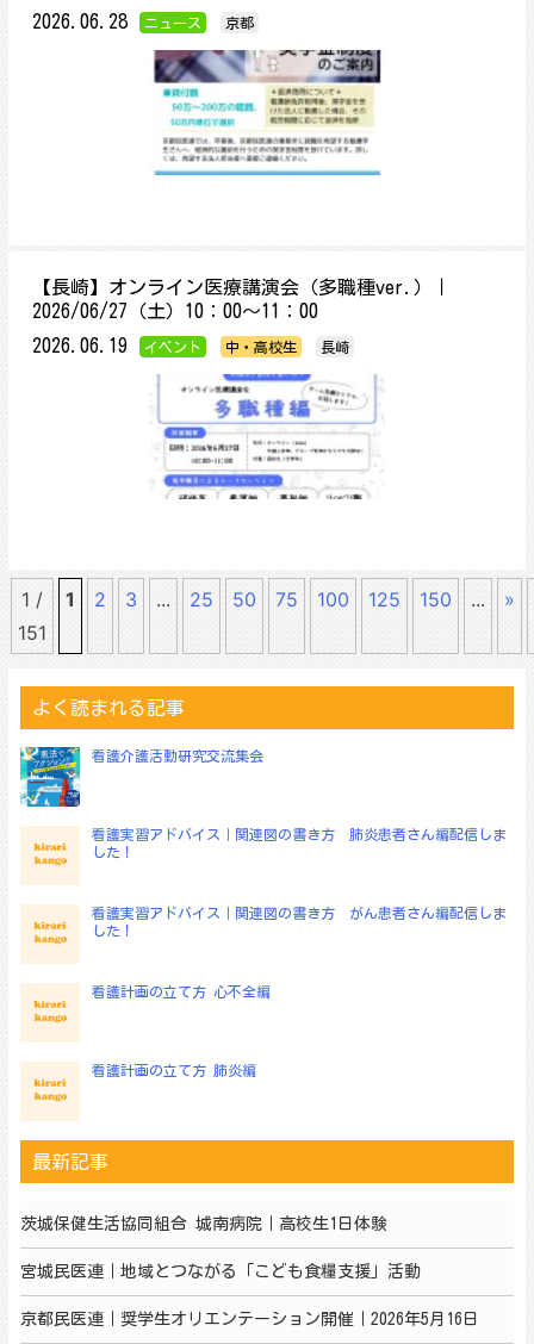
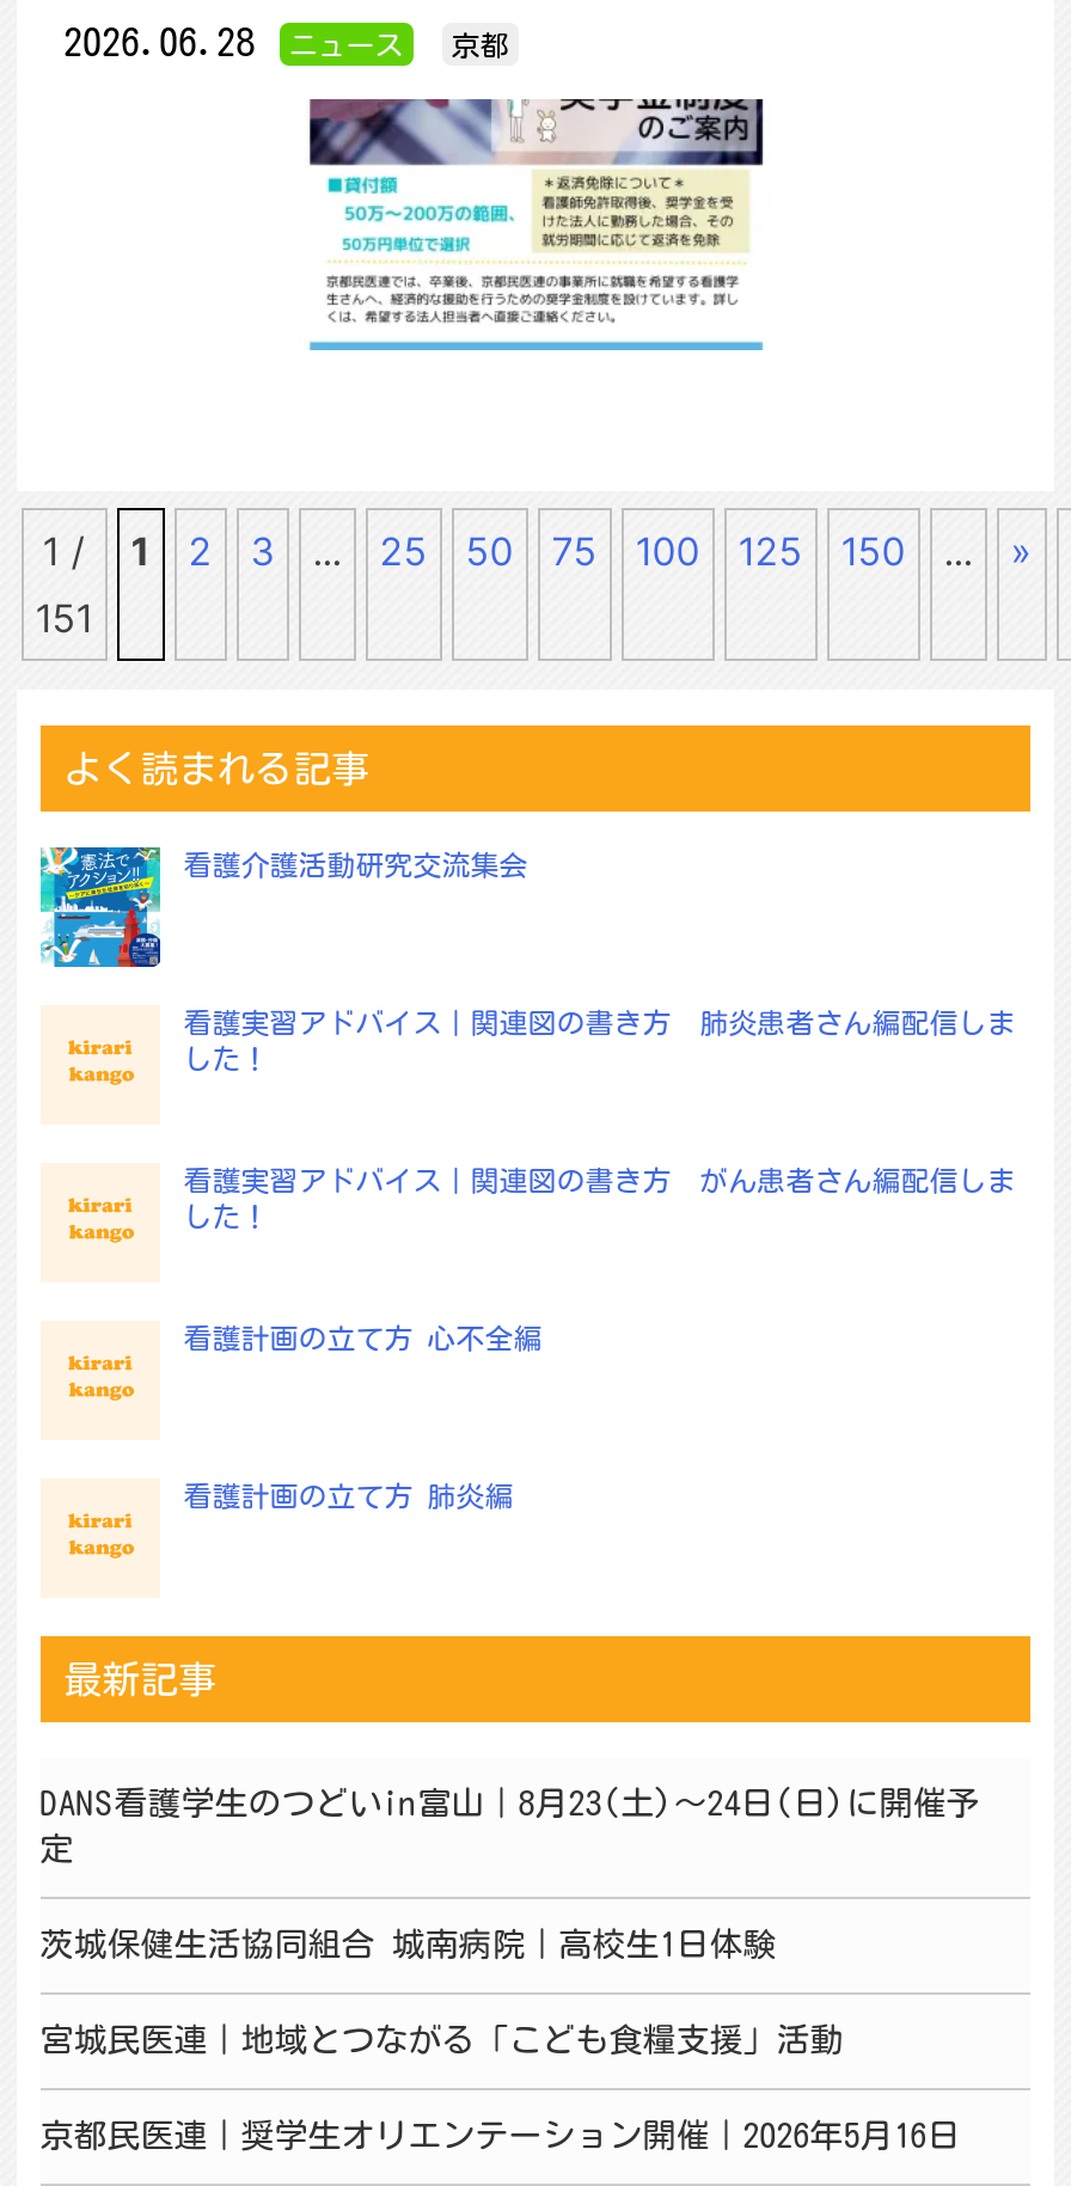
- 【長崎】オンライン医療講演会（多職種ver.）｜
- 2026/06/27（土）10：00～11：00
- 2026.06.19
- イベント
- 中・高校生
- 長崎

- [image]

moved up: [image] | 1 / | 151 | ... | 看護計画の立て方 肺炎編 | 最新記事

+ DANS看護学生のつどいin富山｜8月23(土)～24日(日)に開催予
+ 定
